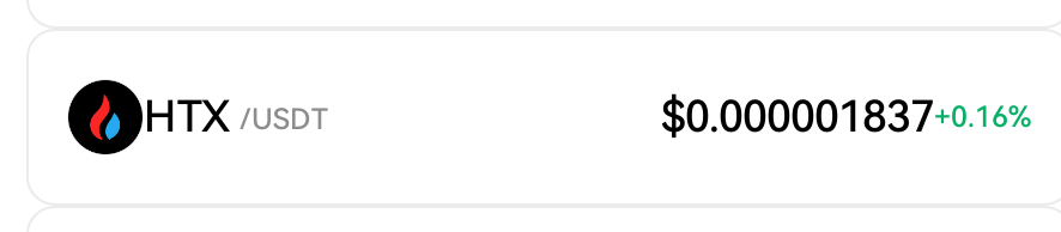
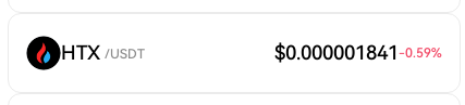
- $0.000001837+0.16%
+ $0.000001841 -0.59%
